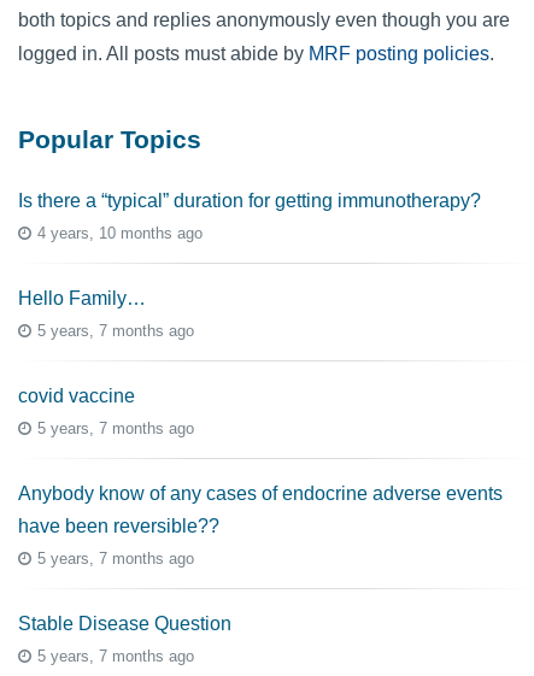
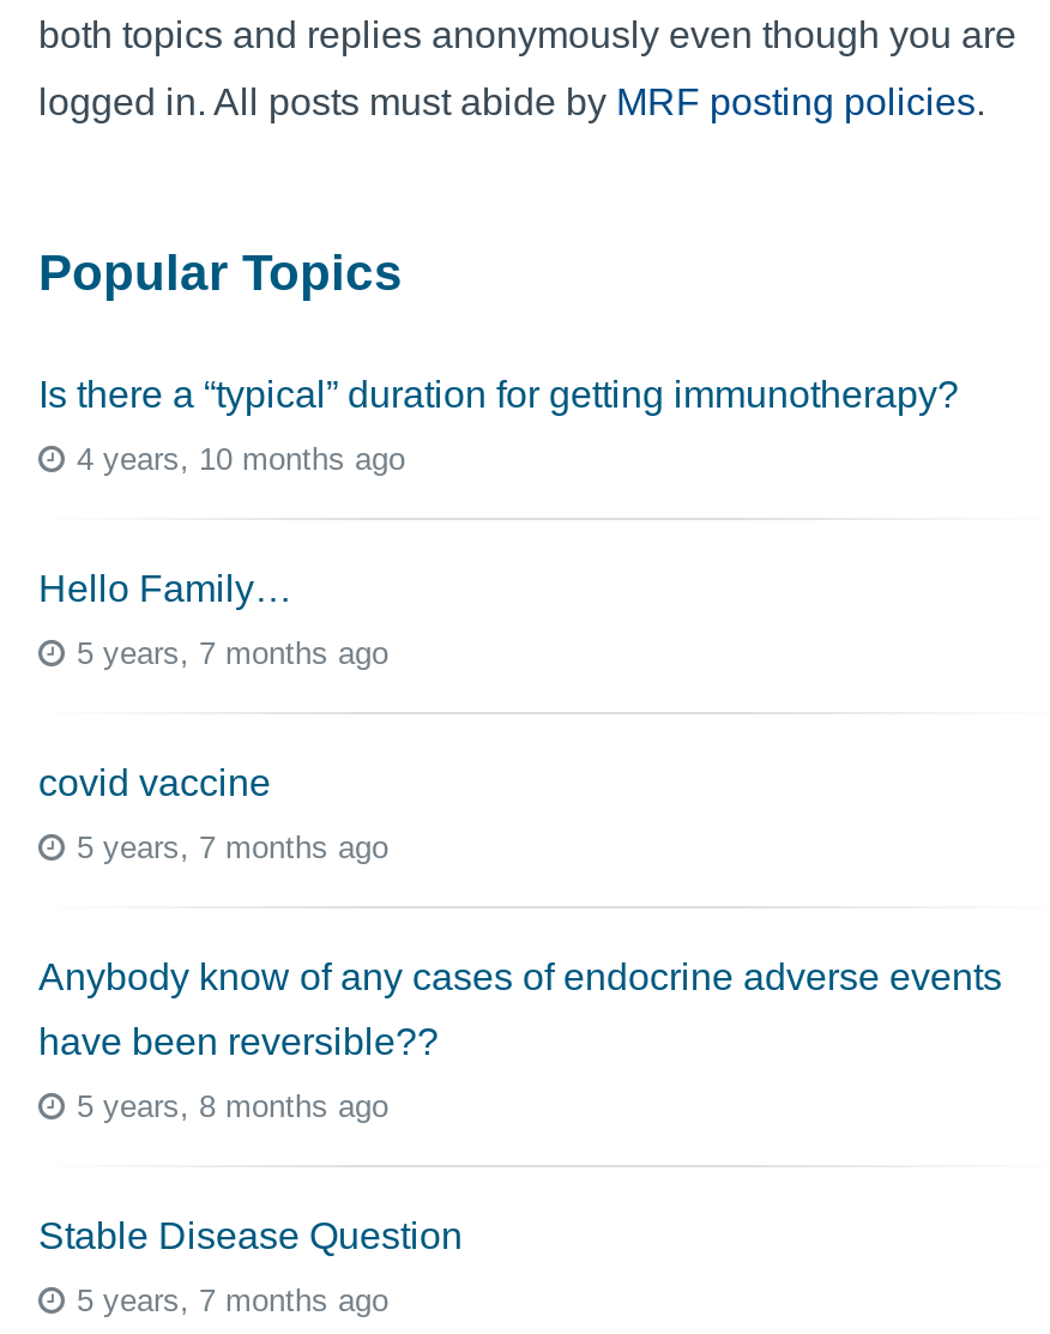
- 5 years, 7 months ago
+ 5 years, 8 months ago
